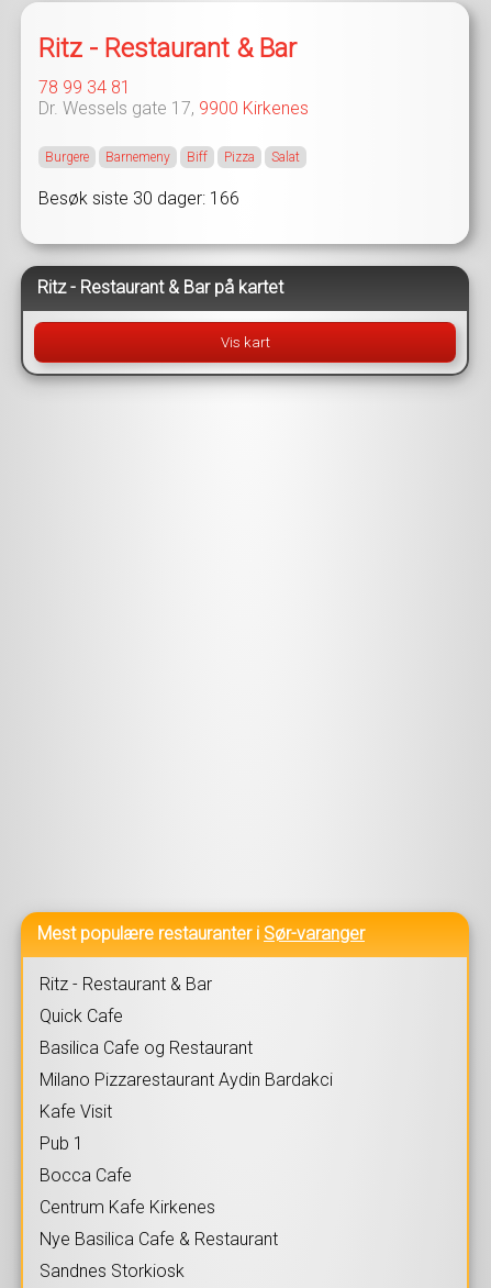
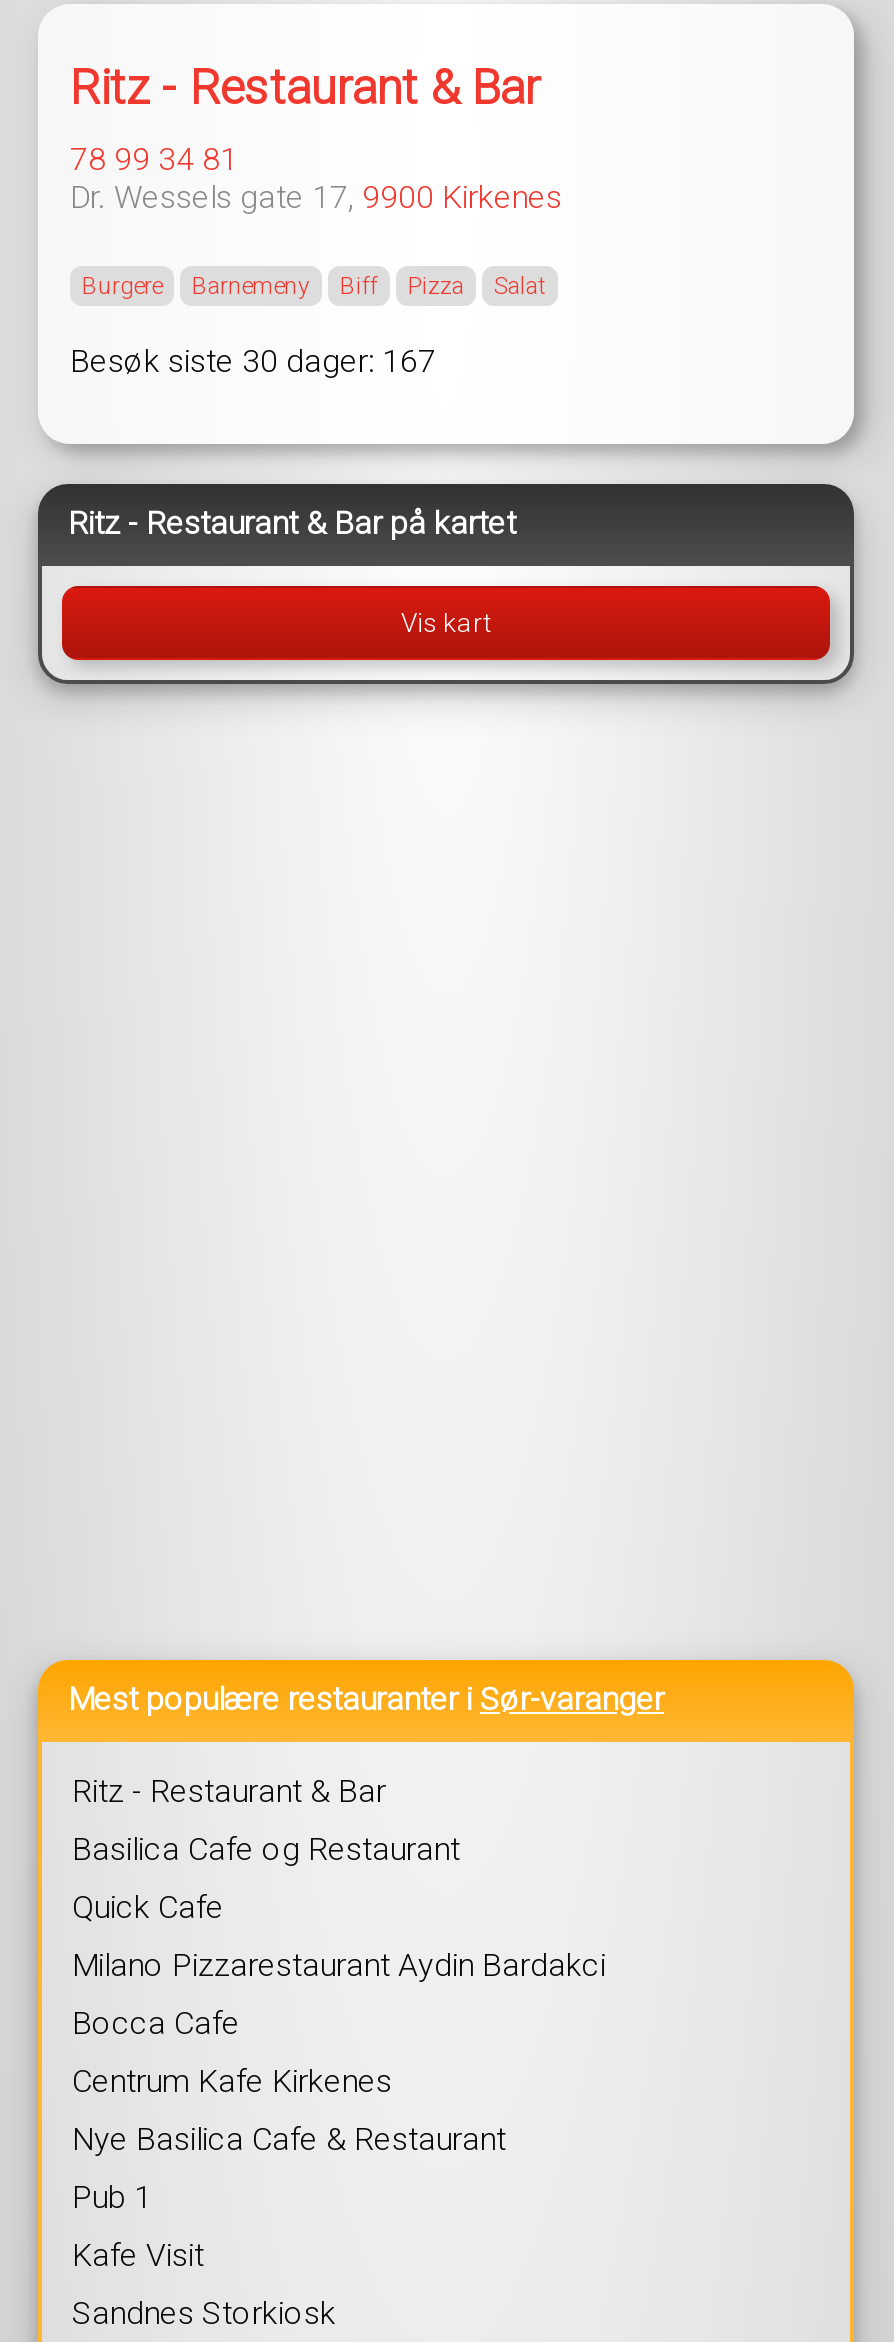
- Besøk siste 30 dager: 166
+ Besøk siste 30 dager: 167

moved down: Quick Cafe

moved up: Basilica Cafe og Restaurant

moved down: Kafe Visit | Pub 1

moved up: Bocca Cafe | Centrum Kafe Kirkenes | Nye Basilica Cafe & Restaurant
